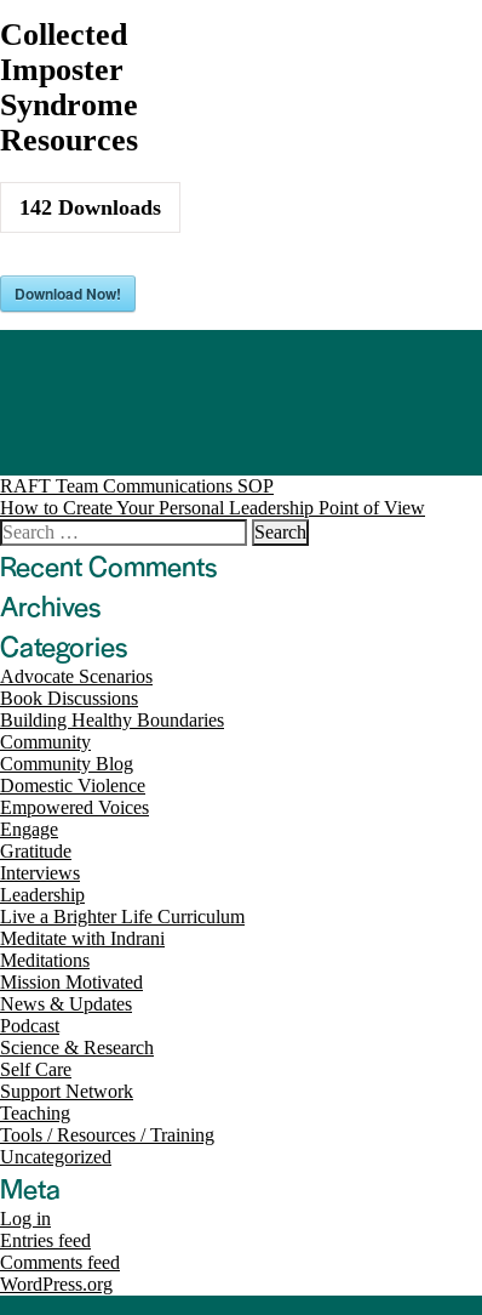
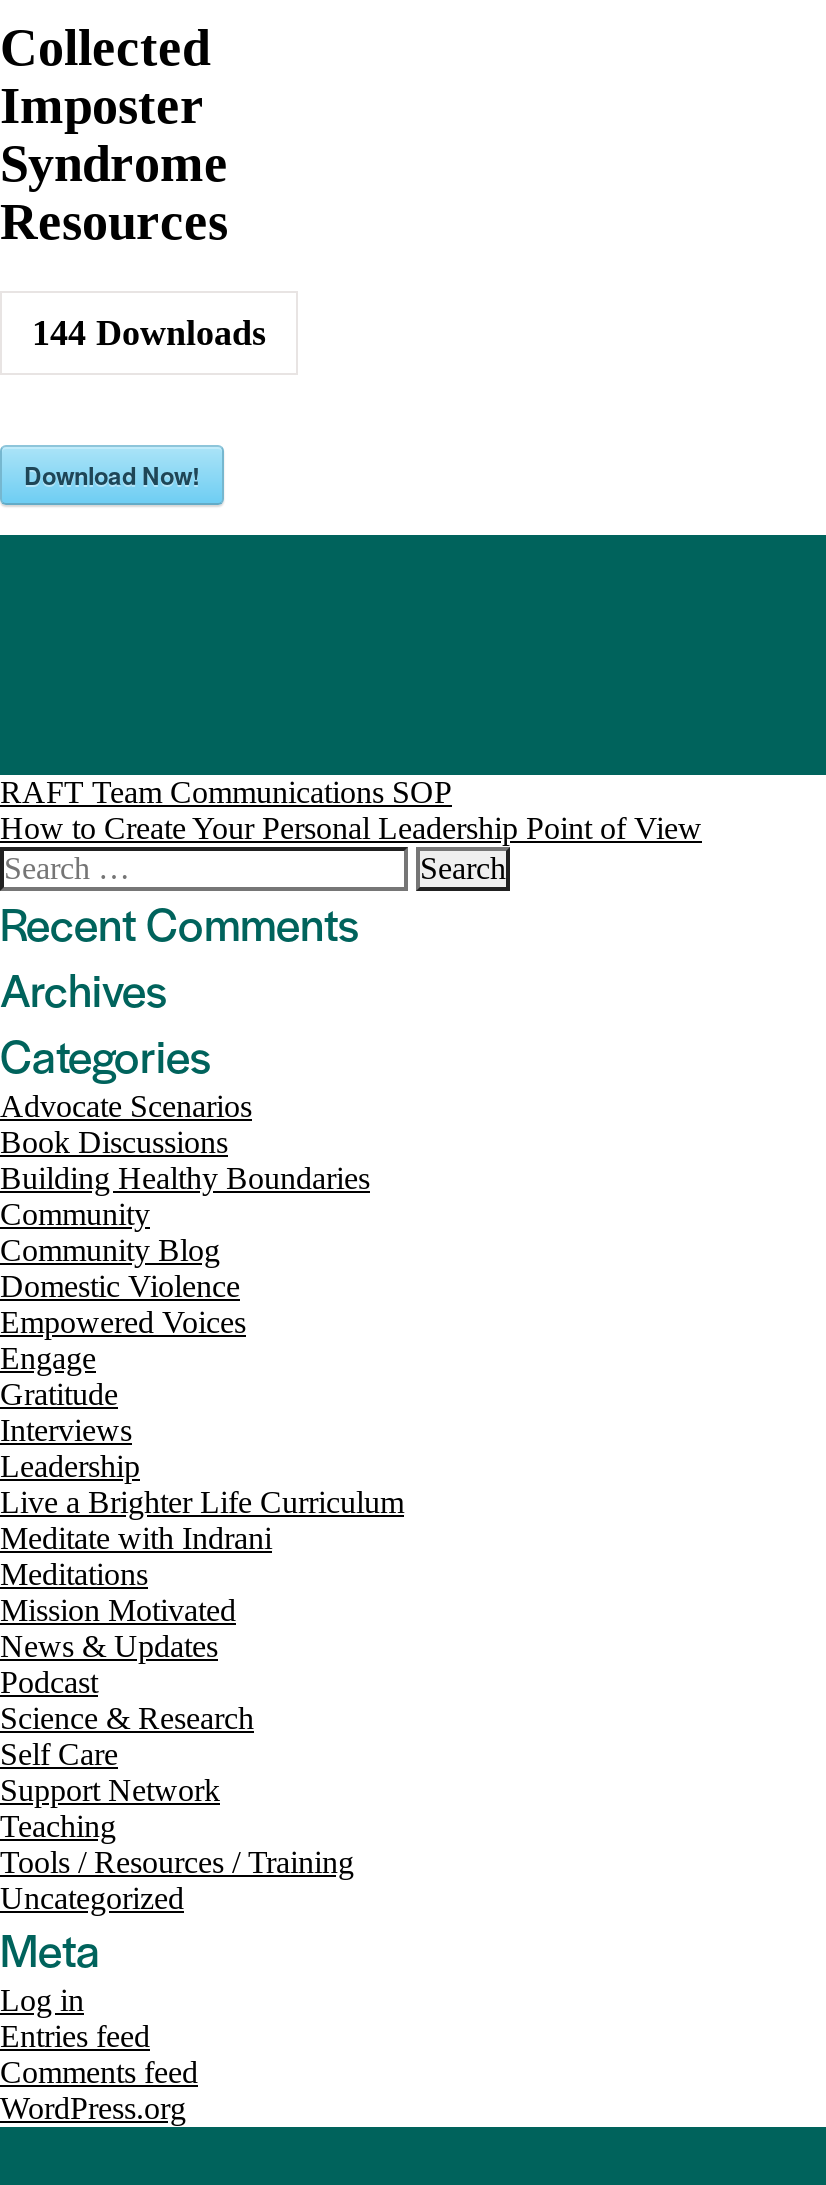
- 142 Downloads
+ 144 Downloads
